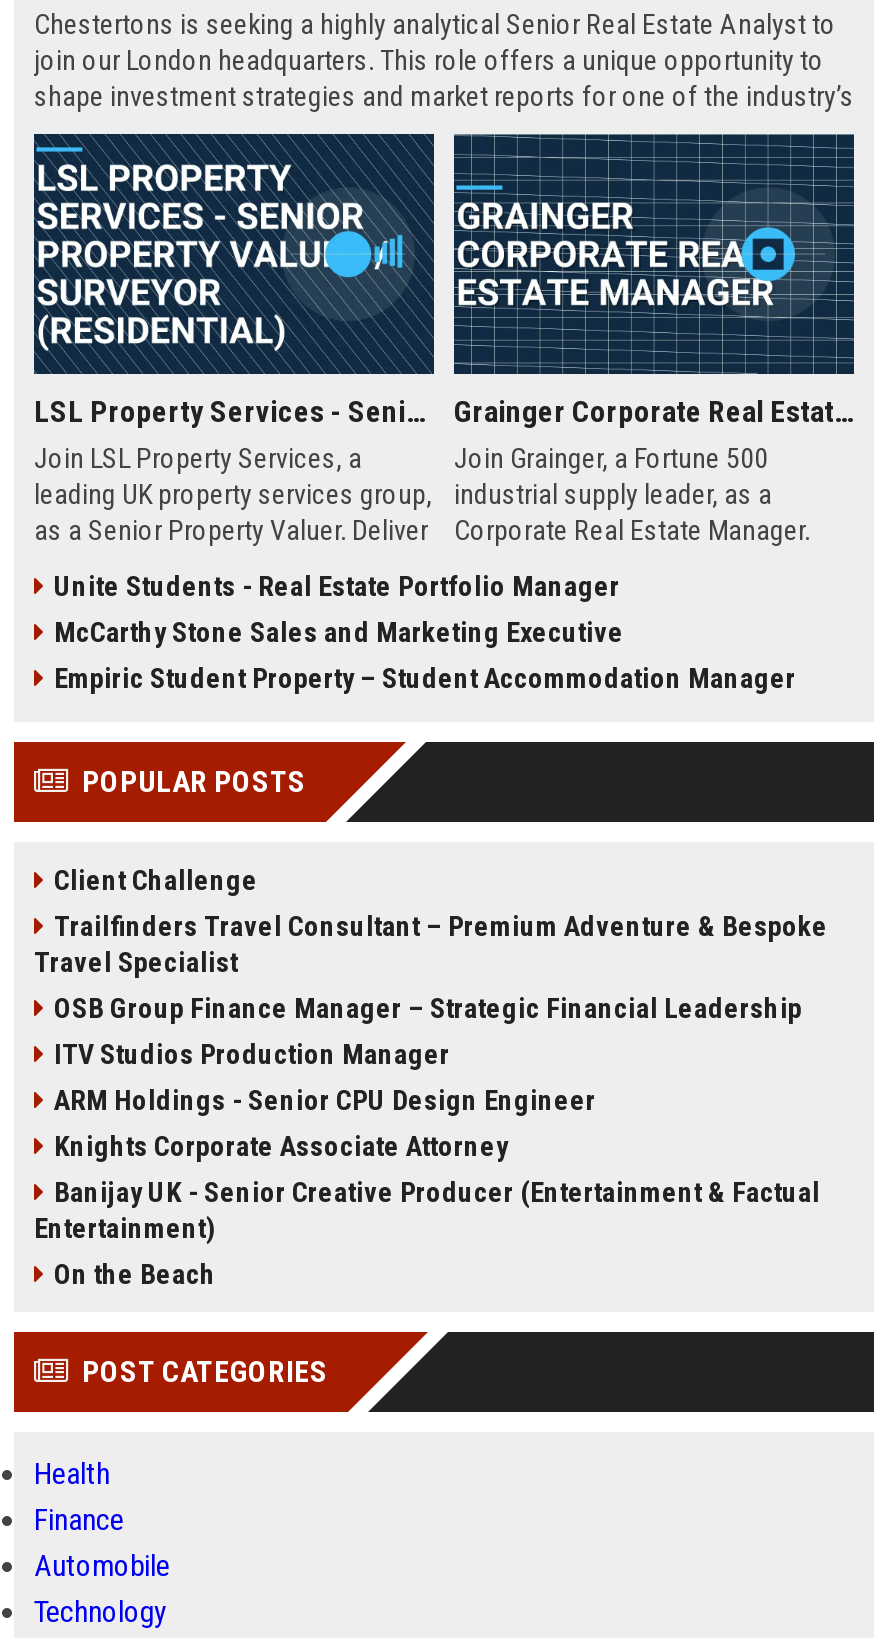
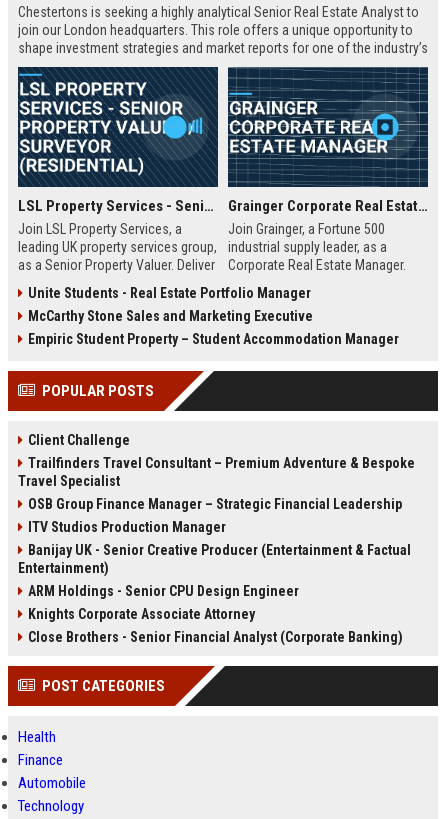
moved down: ARM Holdings - Senior CPU Design Engineer | Knights Corporate Associate Attorney

moved up: Banijay UK - Senior Creative Producer (Entertainment & Factual | Entertainment)

- On the Beach
+ Close Brothers - Senior Financial Analyst (Corporate Banking)
